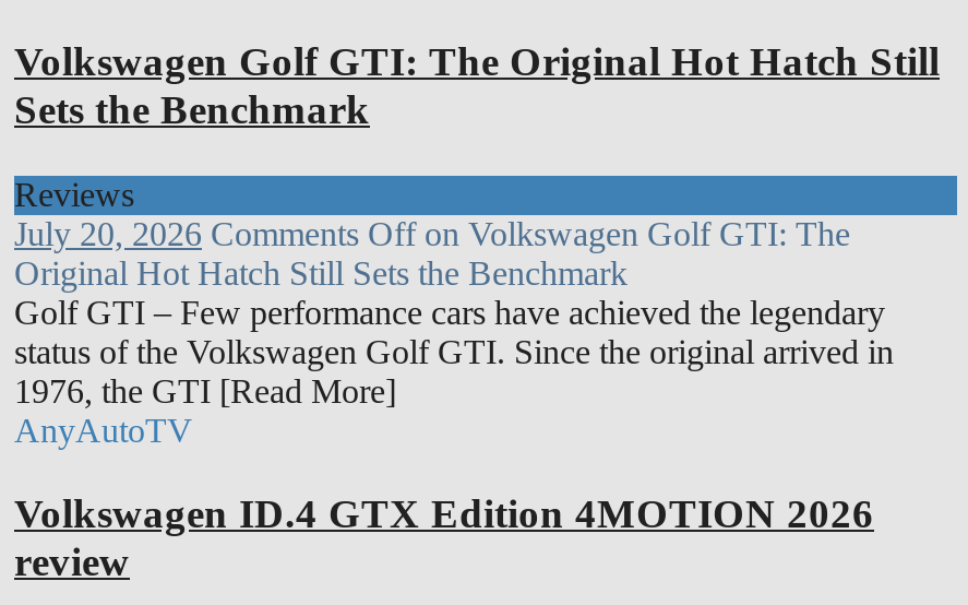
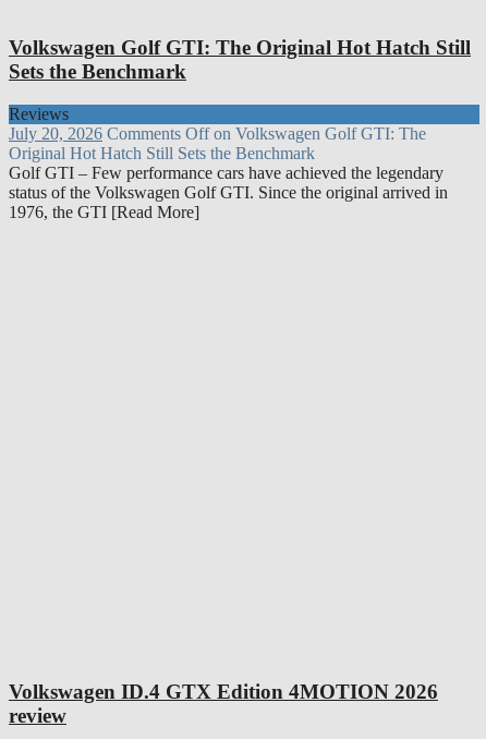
- AnyAutoTV
